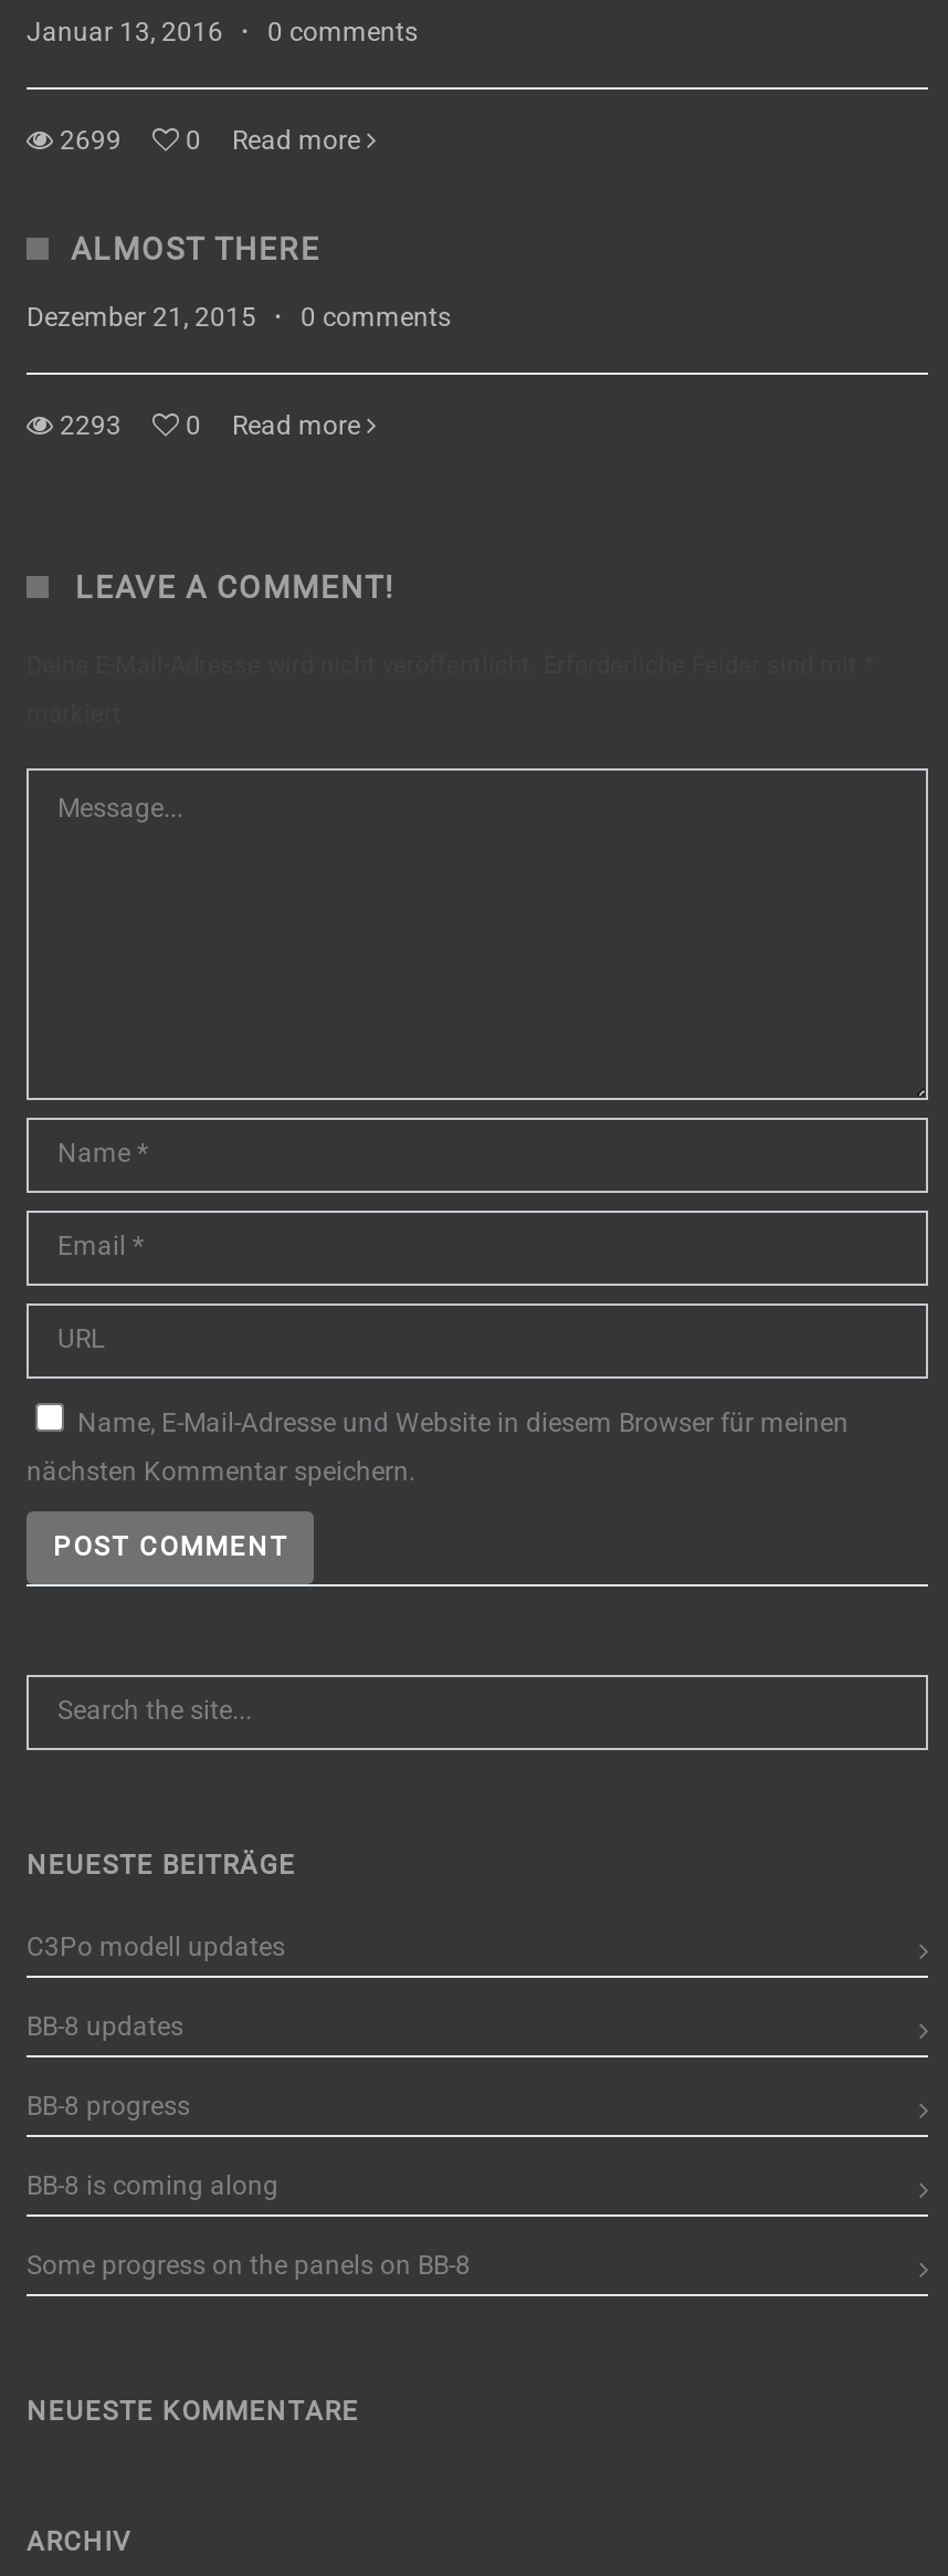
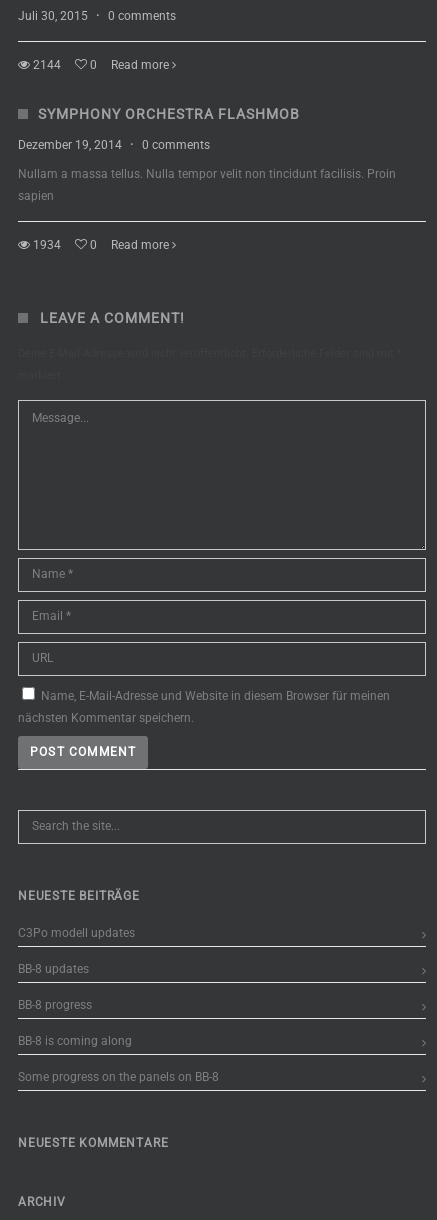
- Januar 13, 2016 · 0 comments
+ Juli 30, 2015 · 0 comments

- 2699
+ 2144

- ALMOST THERE
+ SYMPHONY ORCHESTRA FLASHMOB

- Dezember 21, 2015 · 0 comments
+ Dezember 19, 2014 · 0 comments

- 2293
+ Nullam a massa tellus. Nulla tempor velit non tincidunt facilisis. Proin
+ sapien
+ 1934
